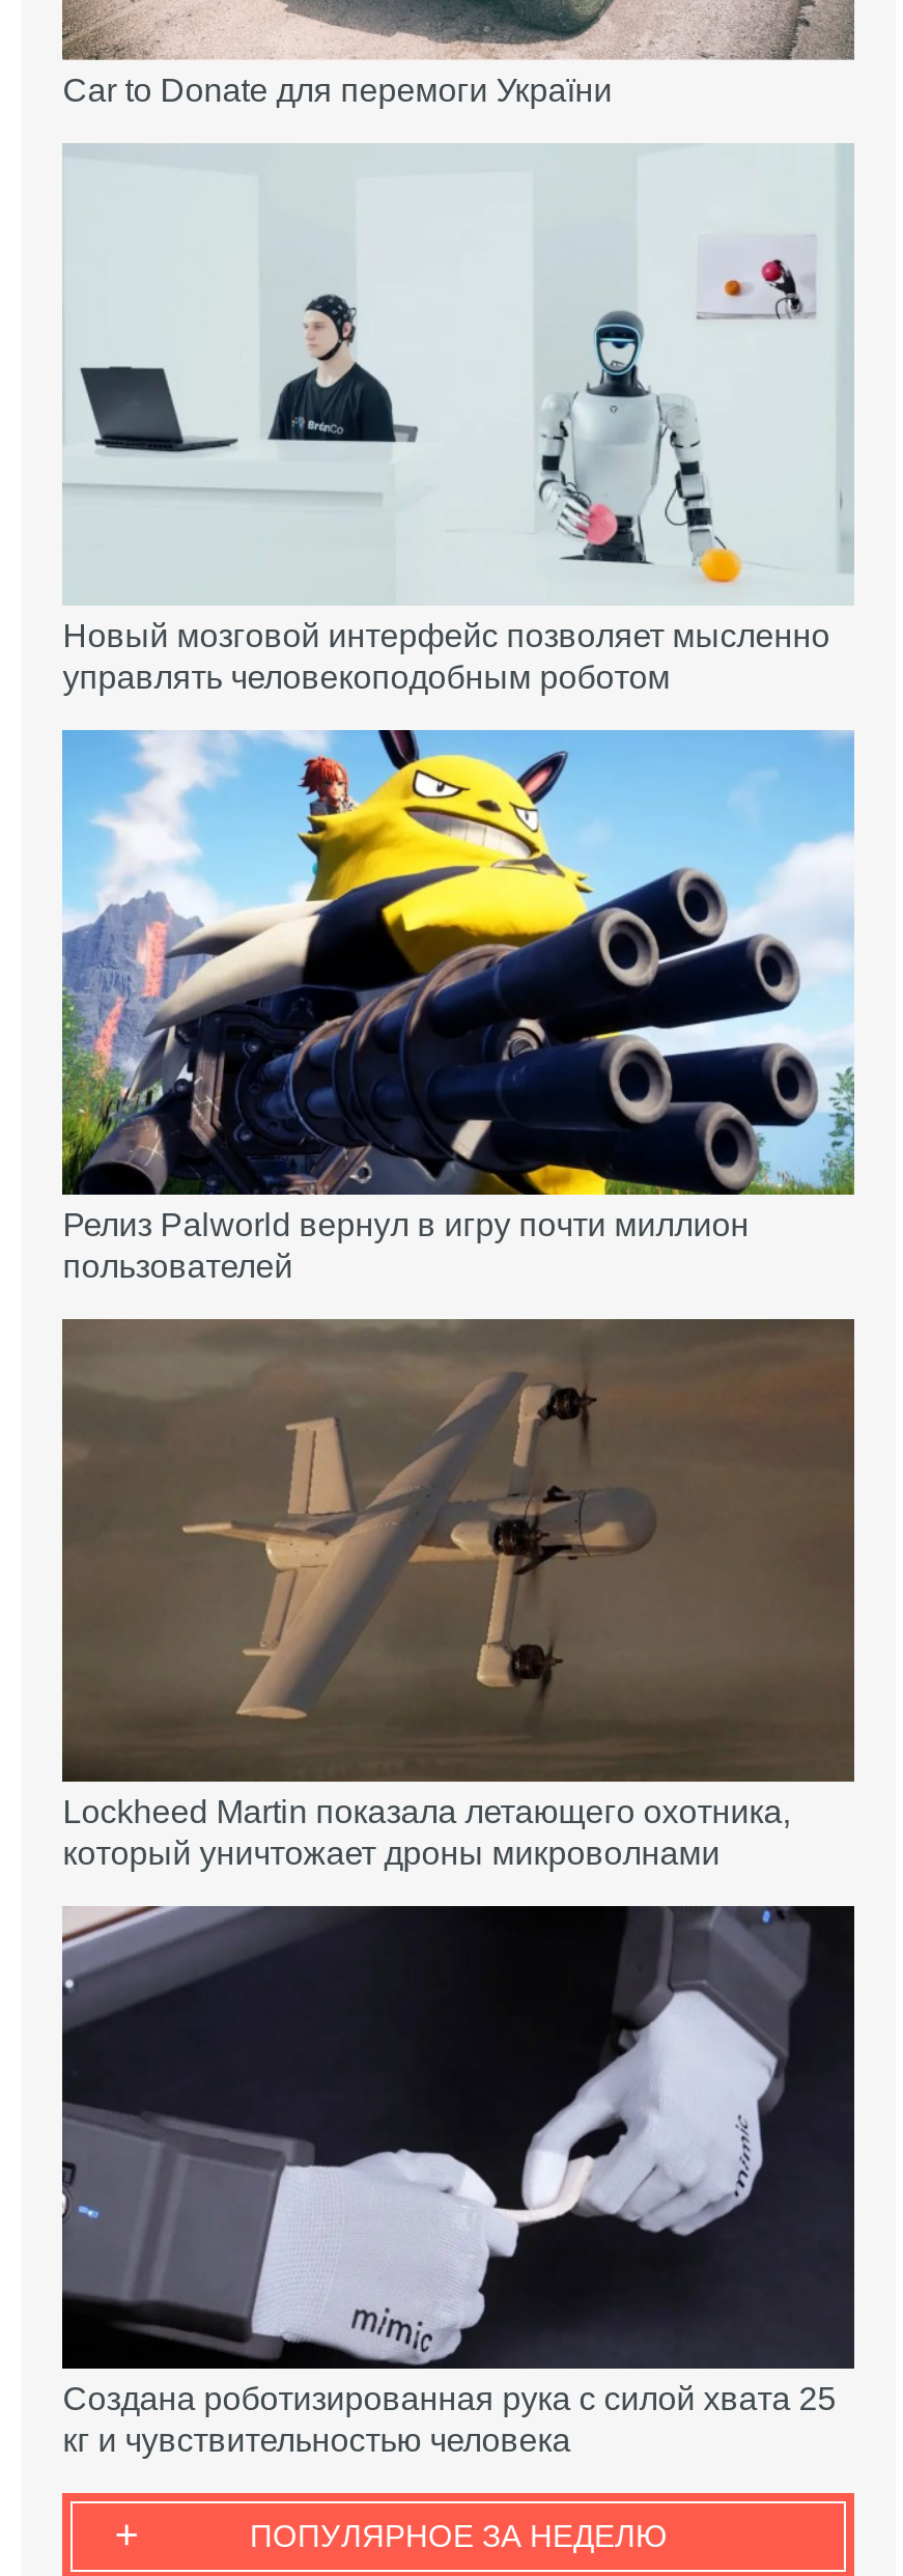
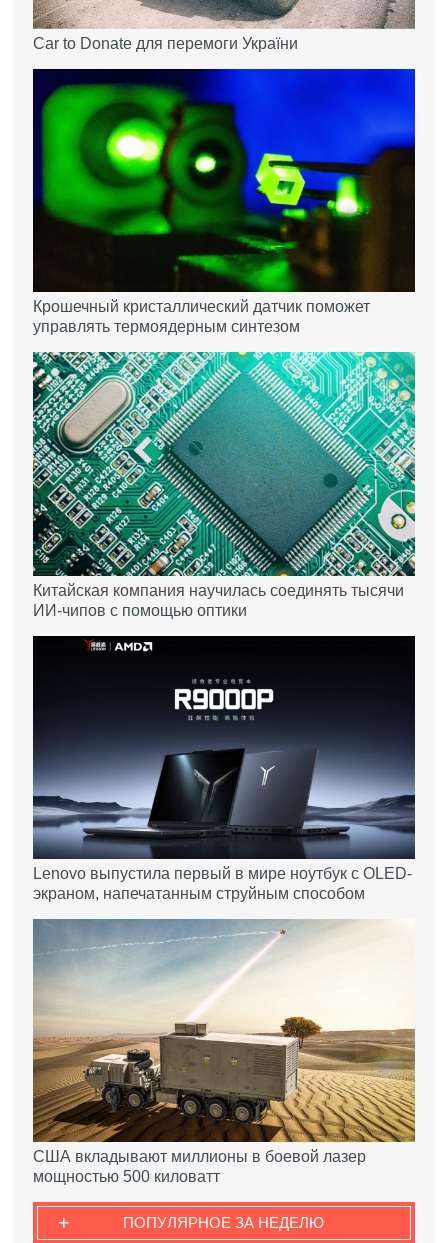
- [image]
- Новый мозговой интерфейс позволяет мысленно
- управлять человекоподобным роботом
+ [image]
+ Крошечный кристаллический датчик поможет
+ управлять термоядерным синтезом

- [image]
- Релиз Palworld вернул в игру почти миллион
- пользователей
+ [image]
+ Китайская компания научилась соединять тысячи
+ ИИ-чипов с помощью оптики

- [image]
- Lockheed Martin показала летающего охотника,
- который уничтожает дроны микроволнами
+ [image]
+ Lenovo выпустила первый в мире ноутбук с OLED-
+ экраном, напечатанным струйным способом

- [image]
- Создана роботизированная рука с силой хвата 25
- кг и чувствительностью человека
+ [image]
+ США вкладывают миллионы в боевой лазер
+ мощностью 500 киловатт
